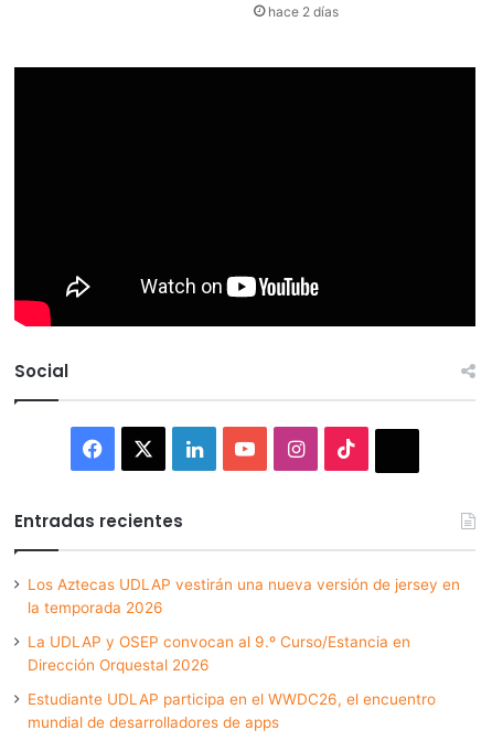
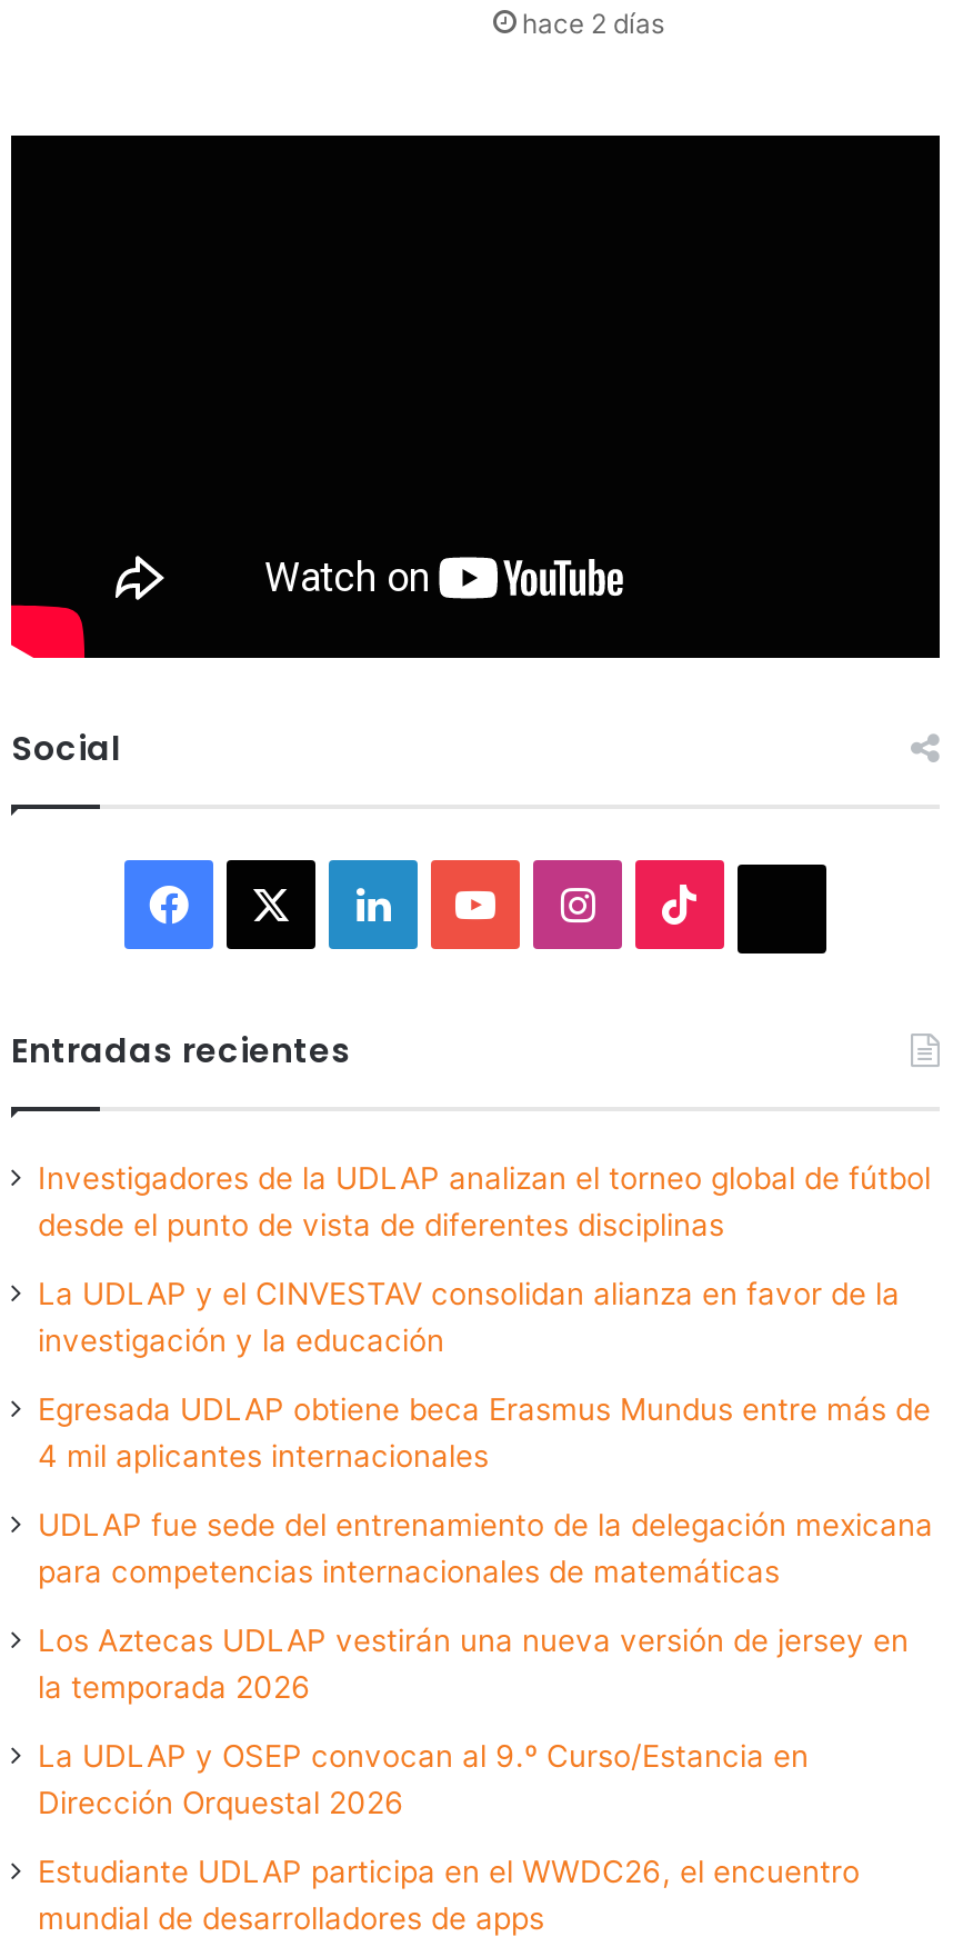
+ Investigadores de la UDLAP analizan el torneo global de fútbol
+ desde el punto de vista de diferentes disciplinas
+ La UDLAP y el CINVESTAV consolidan alianza en favor de la
+ investigación y la educación
+ Egresada UDLAP obtiene beca Erasmus Mundus entre más de
+ 4 mil aplicantes internacionales
+ UDLAP fue sede del entrenamiento de la delegación mexicana
+ para competencias internacionales de matemáticas
